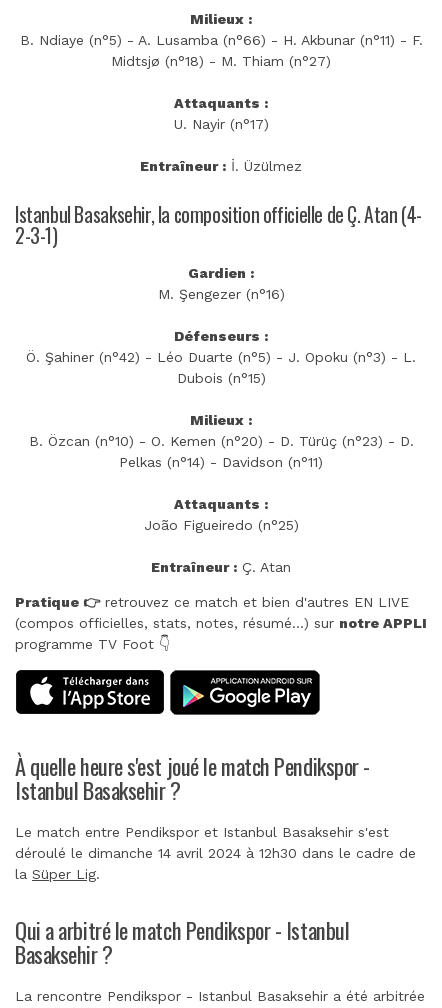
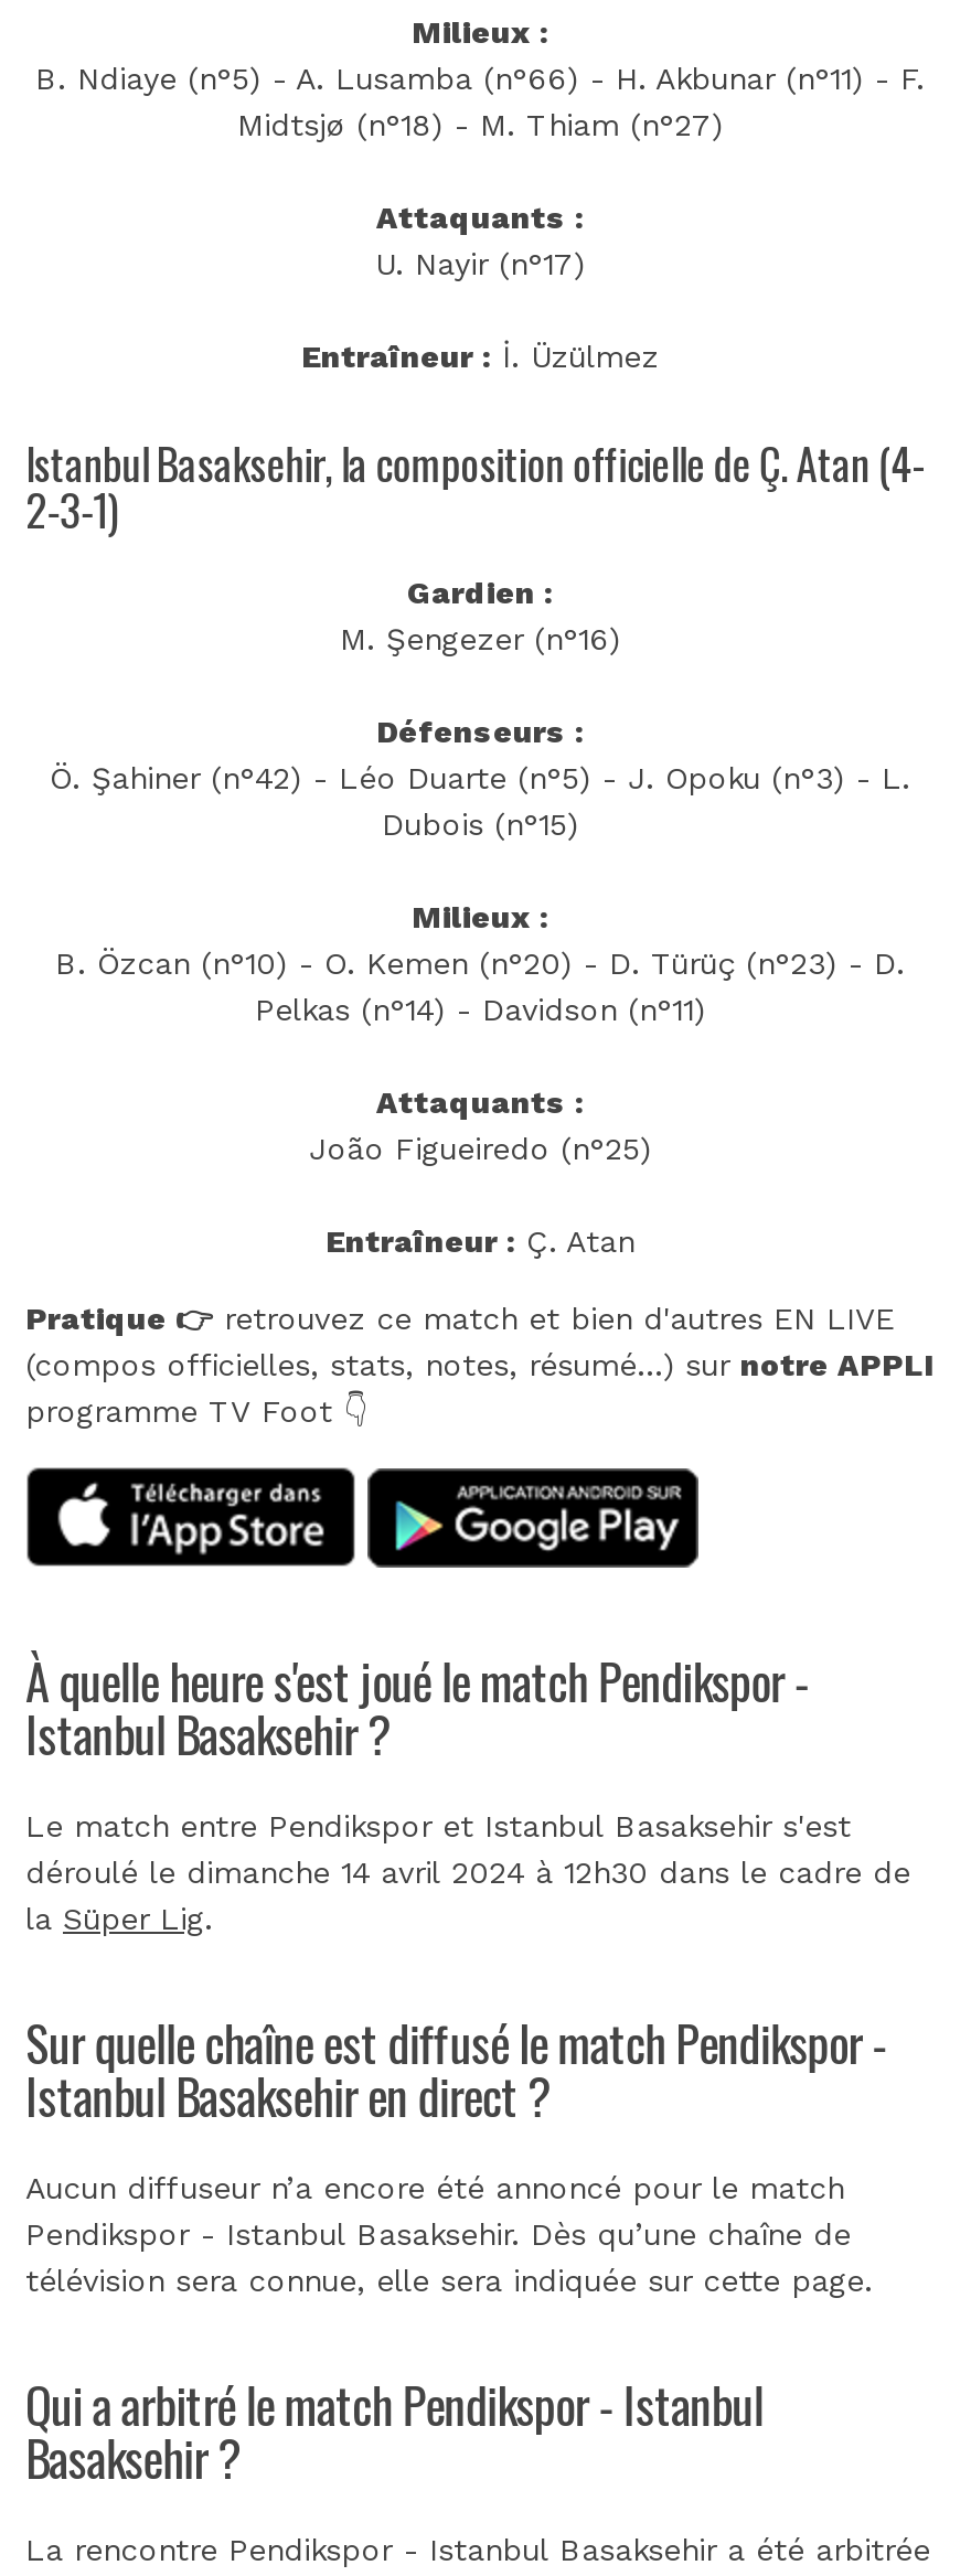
+ Sur quelle chaîne est diffusé le match Pendikspor -
+ Istanbul Basaksehir en direct ?
+ Aucun diffuseur n’a encore été annoncé pour le match
+ Pendikspor - Istanbul Basaksehir. Dès qu’une chaîne de
+ télévision sera connue, elle sera indiquée sur cette page.
